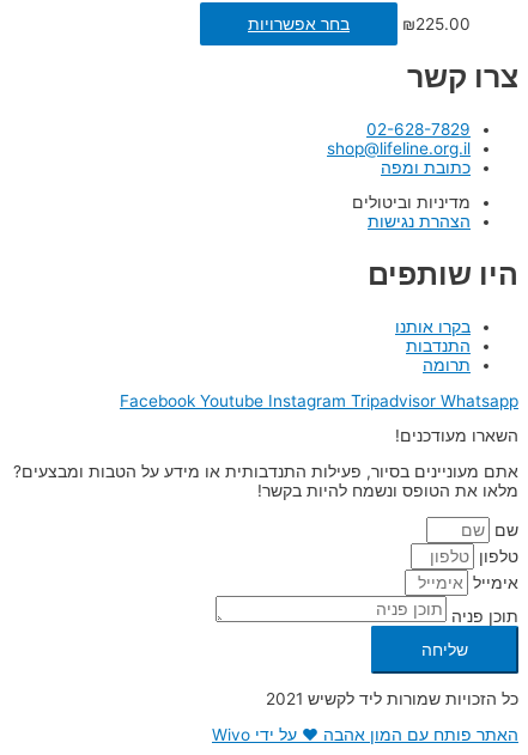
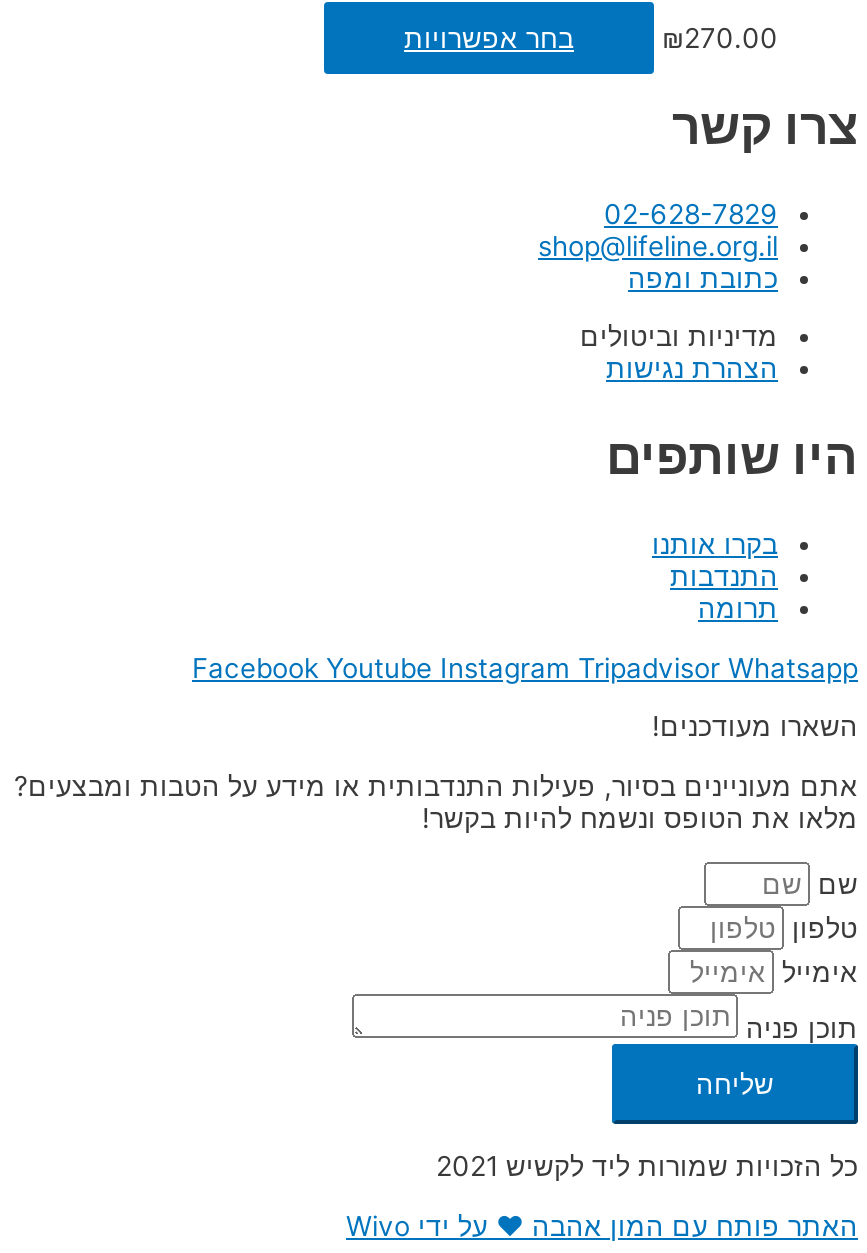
- ₪225.00
+ ₪270.00
